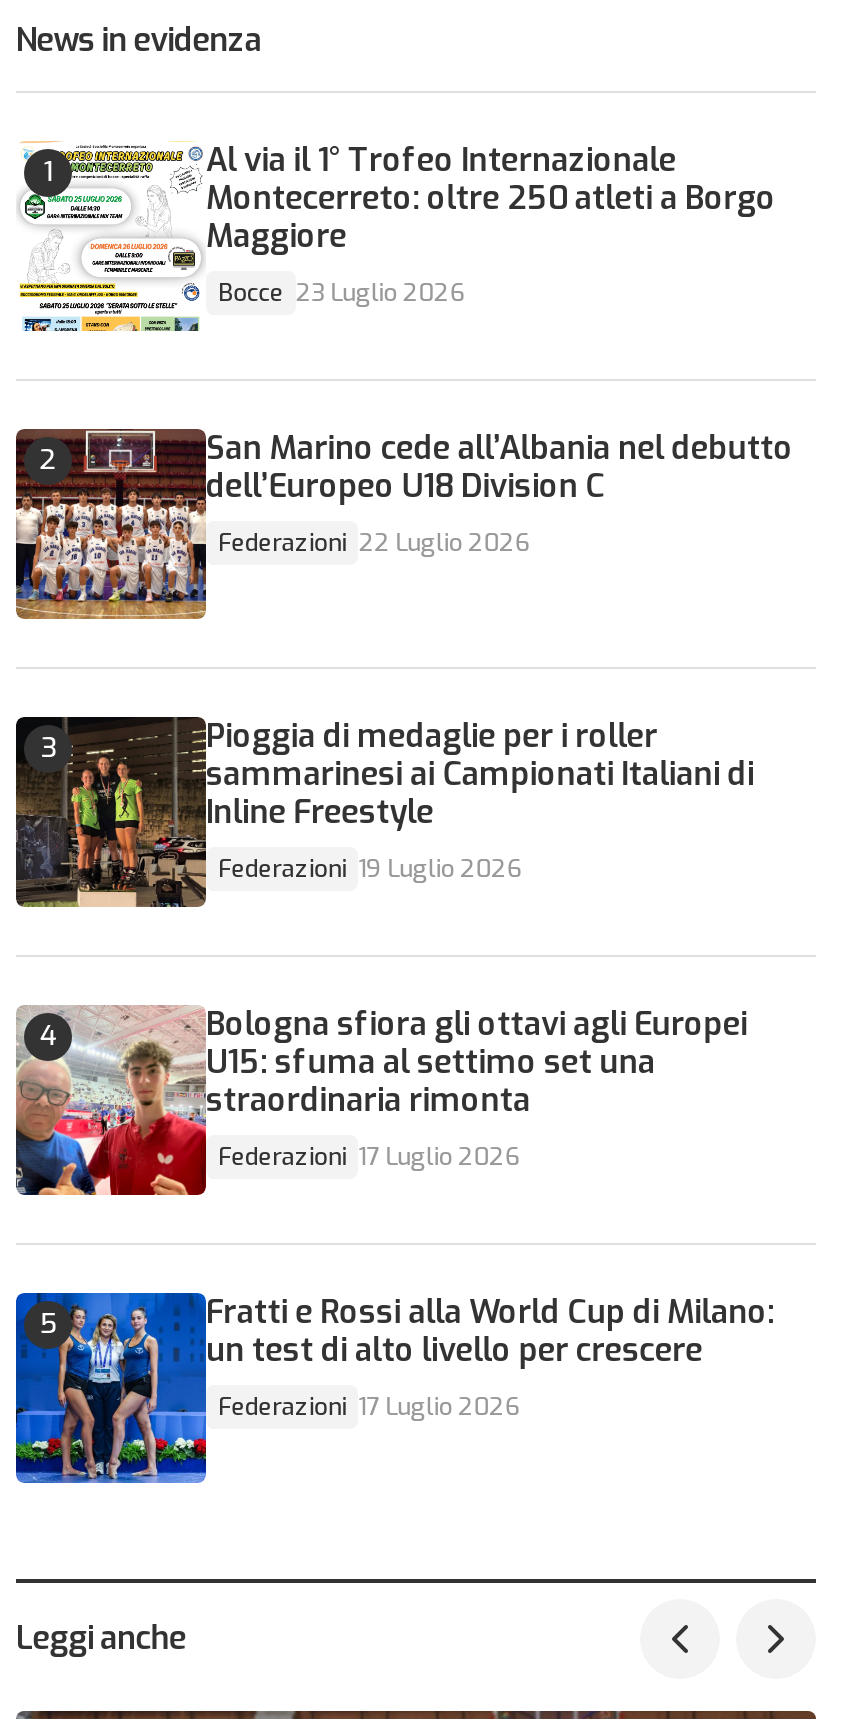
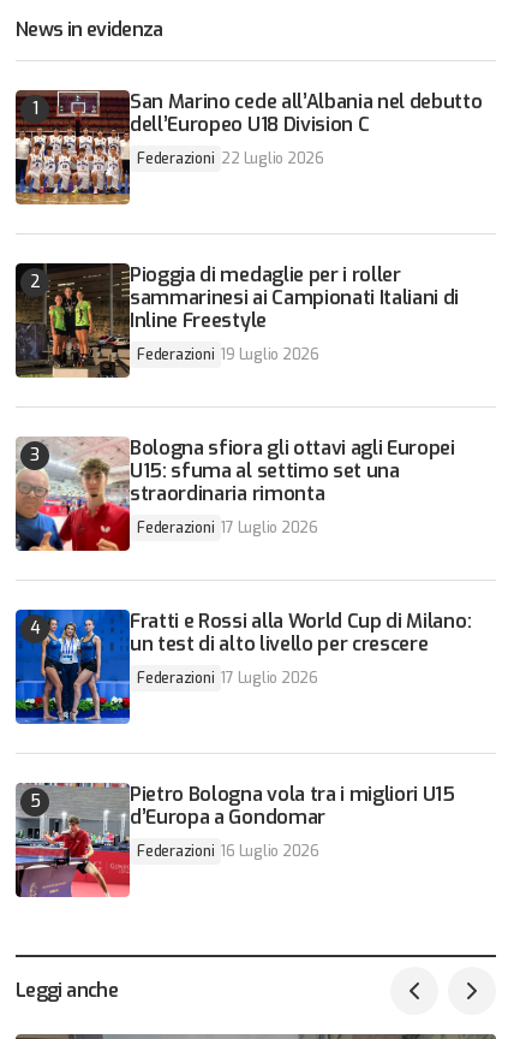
- [image]
- Al via il 1° Trofeo Internazionale
- Montecerreto: oltre 250 atleti a Borgo
- Maggiore
- Bocce 23 Luglio 2026

moved up: [image] | San Marino cede all’Albania nel debutto | dell’Europeo U18 Division C | ... | un test di alto livello per crescere | Federazioni 17 Luglio 2026

+ [image]
+ Pietro Bologna vola tra i migliori U15
+ d’Europa a Gondomar
+ Federazioni 16 Luglio 2026
